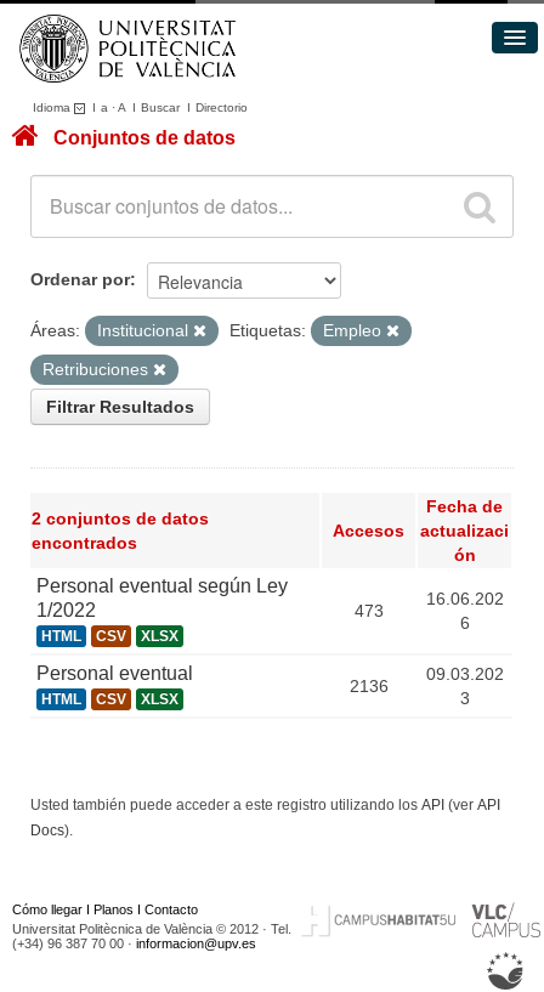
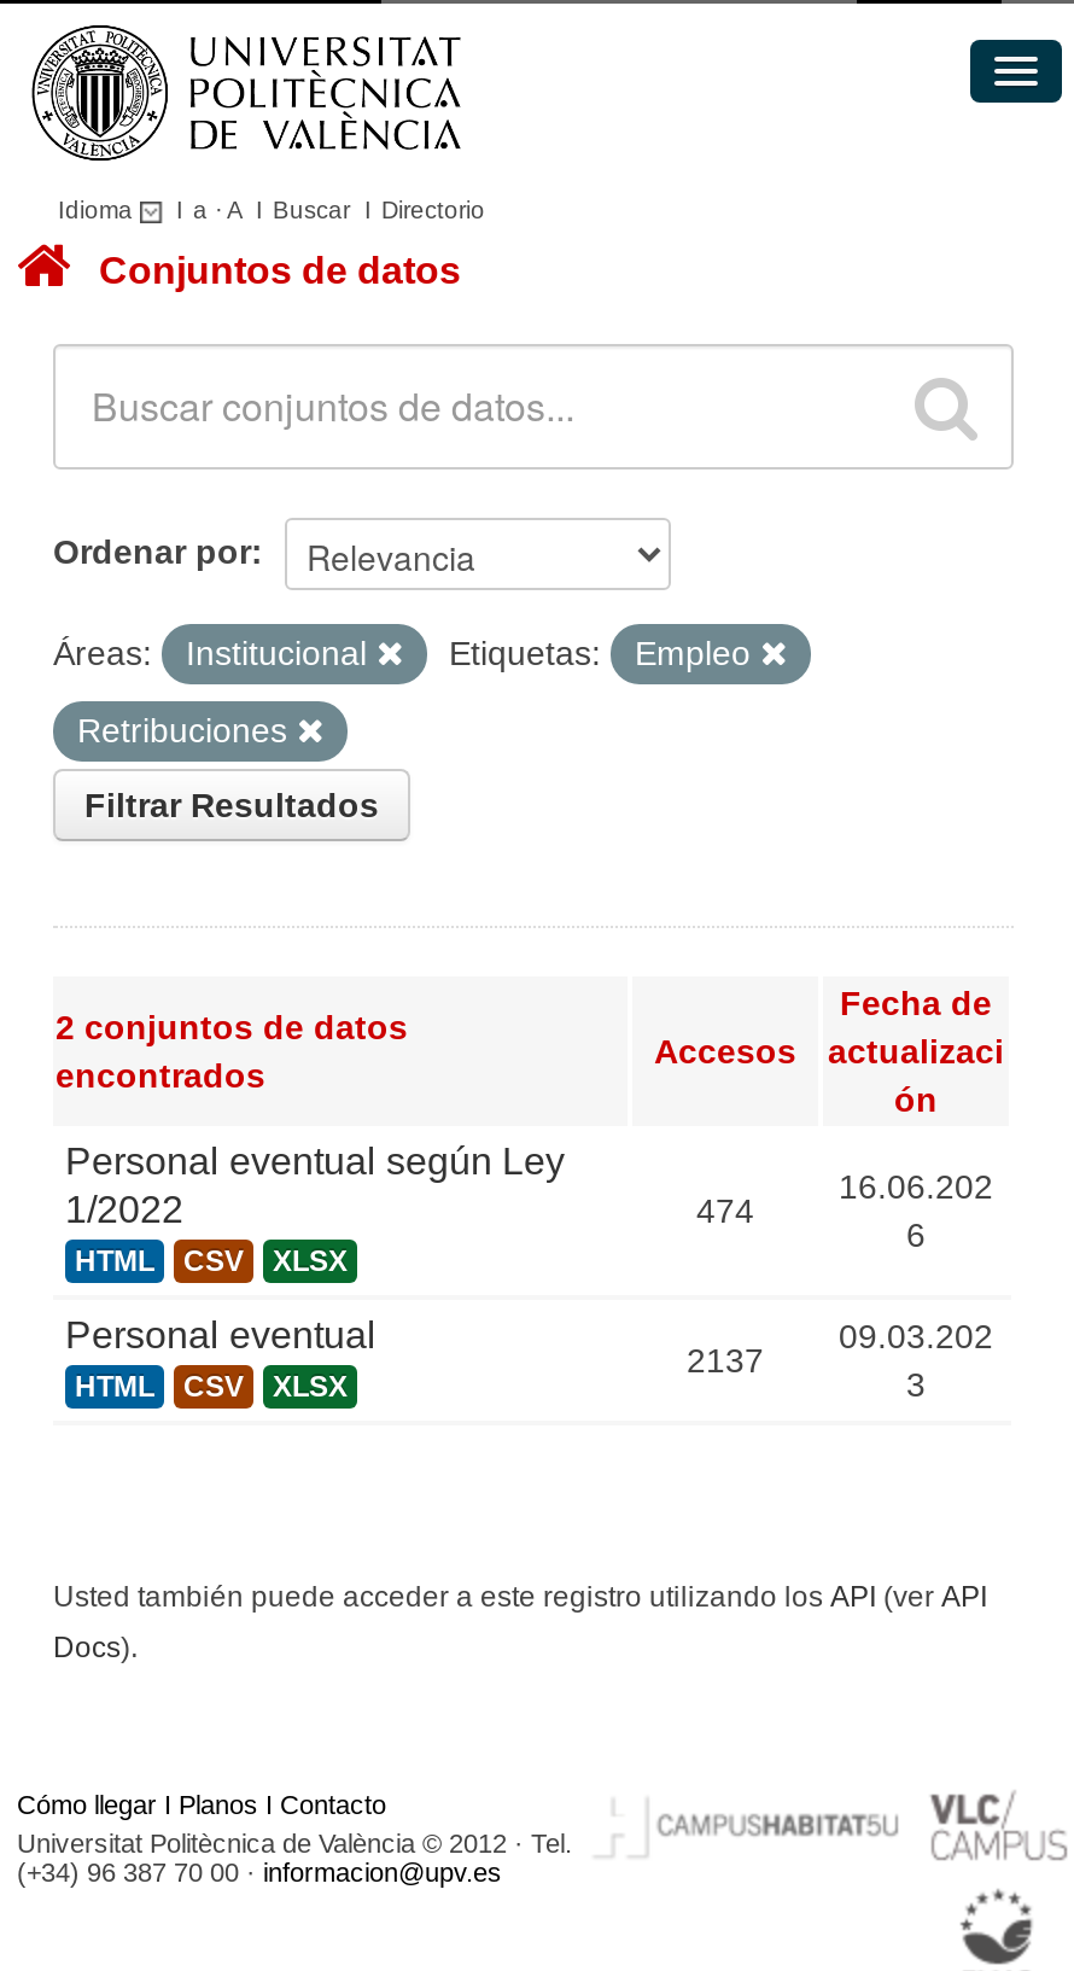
- 473
+ 474

- 2136
+ 2137
